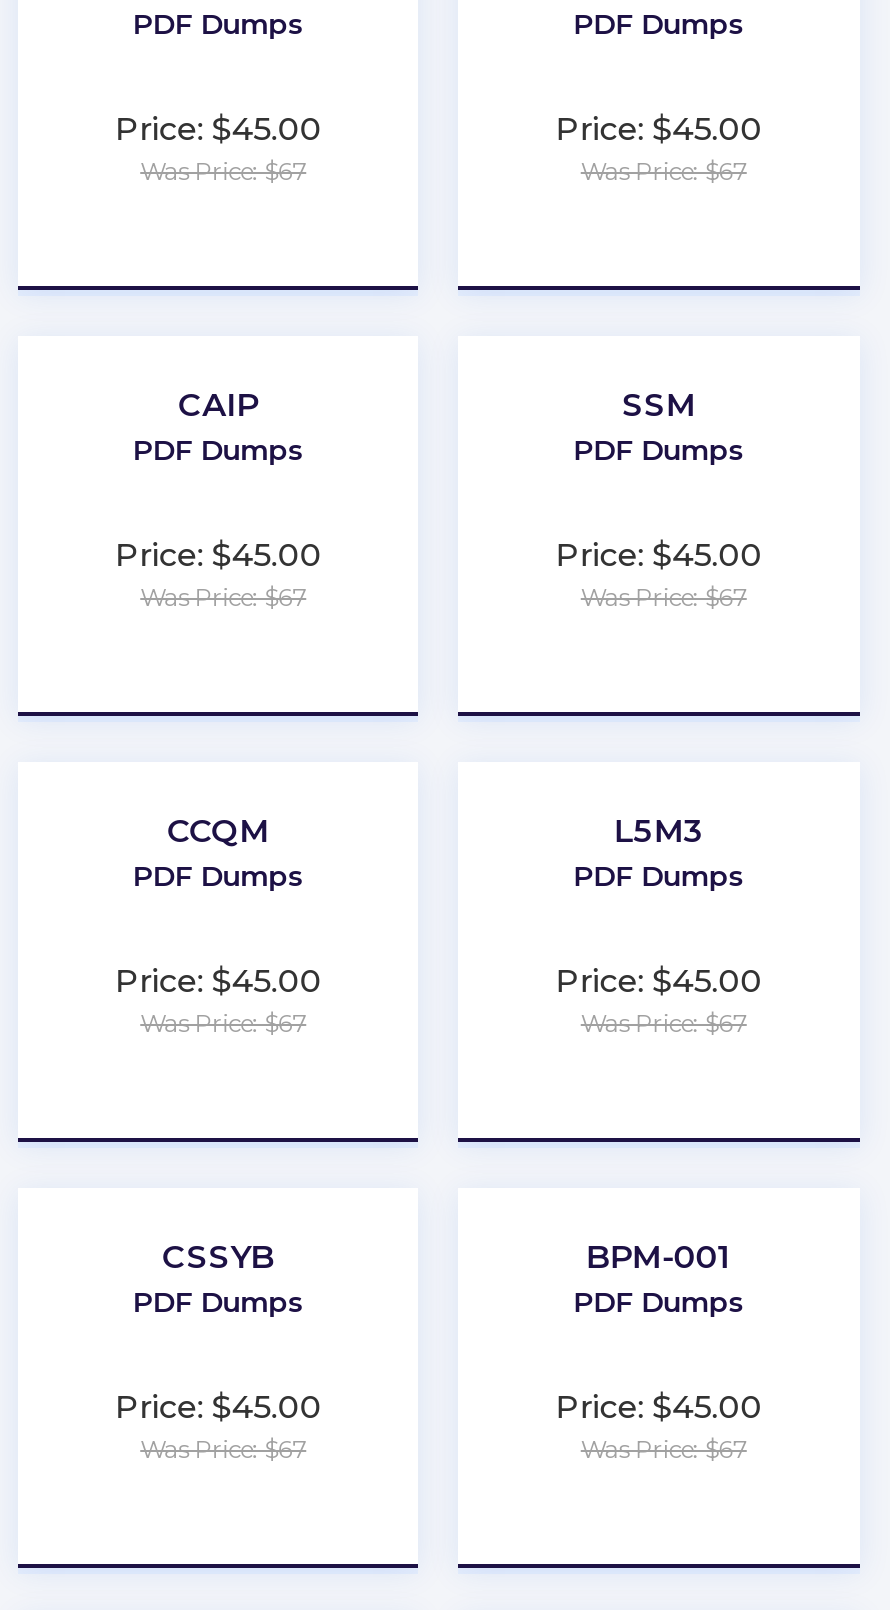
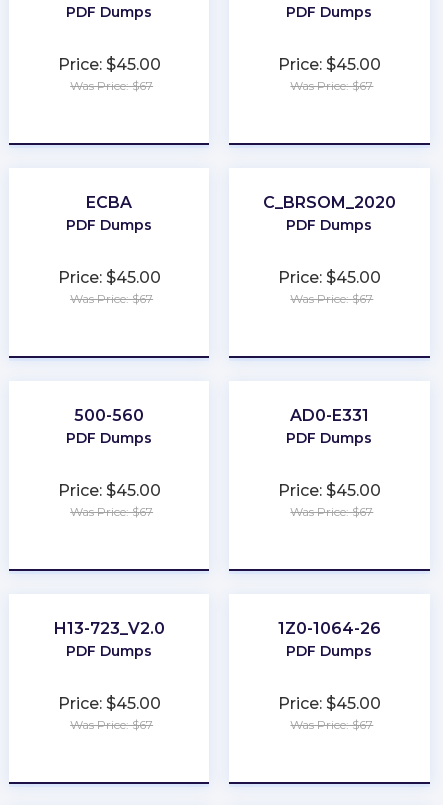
- CAIP
+ ECBA

- SSM
+ C_BRSOM_2020

- CCQM
+ 500-560

- L5M3
+ AD0-E331

- CSSYB
+ H13-723_V2.0

- BPM-001
+ 1Z0-1064-26
